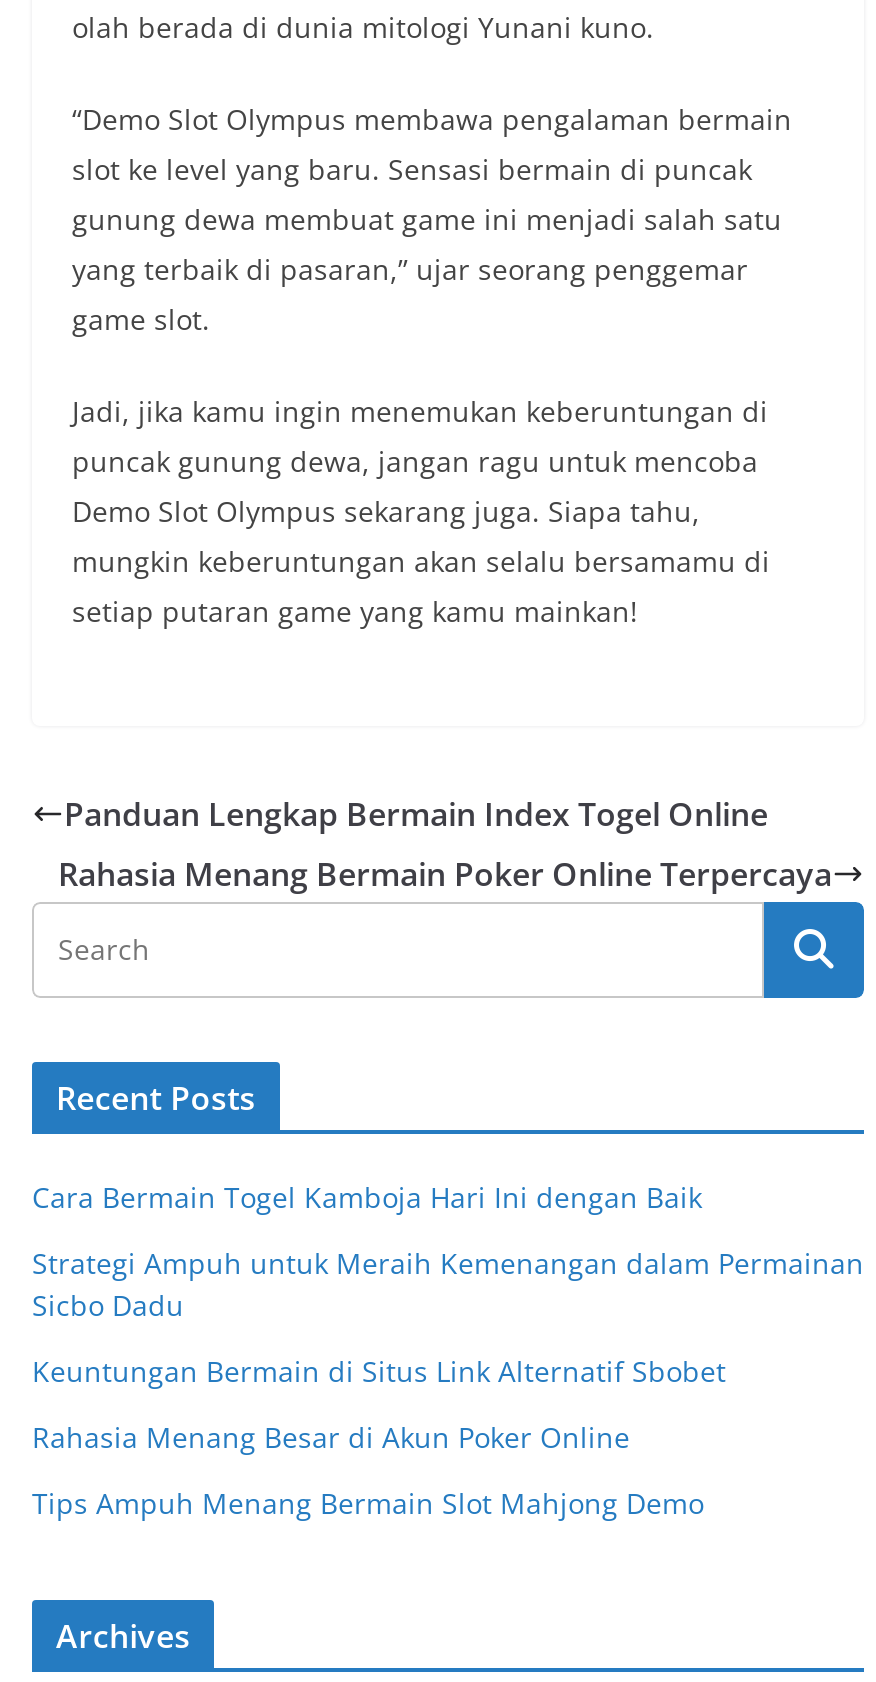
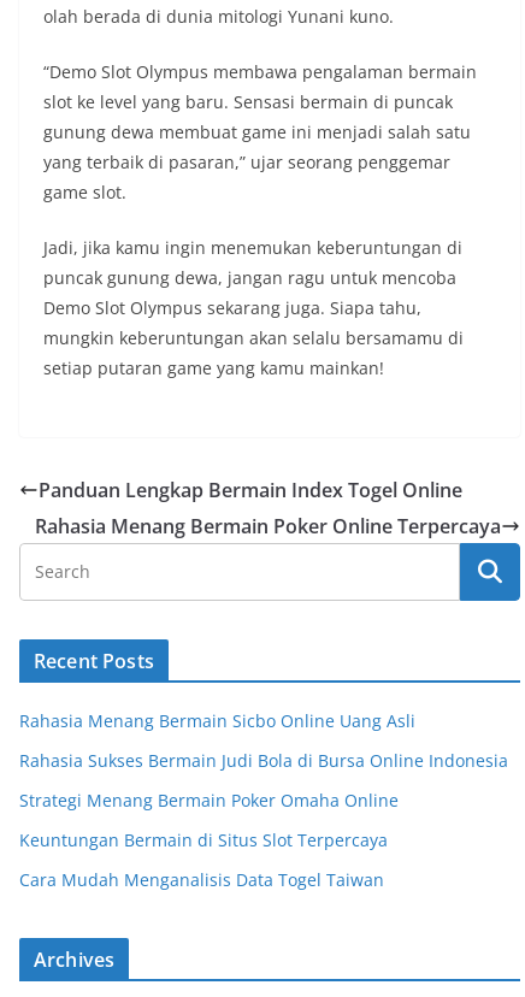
- Cara Bermain Togel Kamboja Hari Ini dengan Baik
+ Rahasia Menang Bermain Sicbo Online Uang Asli

- Strategi Ampuh untuk Meraih Kemenangan dalam Permainan
- Sicbo Dadu
+ Rahasia Sukses Bermain Judi Bola di Bursa Online Indonesia

- Keuntungan Bermain di Situs Link Alternatif Sbobet
+ Strategi Menang Bermain Poker Omaha Online

- Rahasia Menang Besar di Akun Poker Online
+ Keuntungan Bermain di Situs Slot Terpercaya

- Tips Ampuh Menang Bermain Slot Mahjong Demo
+ Cara Mudah Menganalisis Data Togel Taiwan
